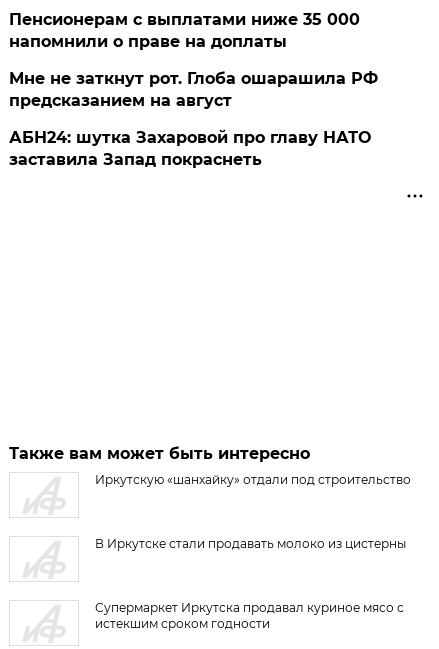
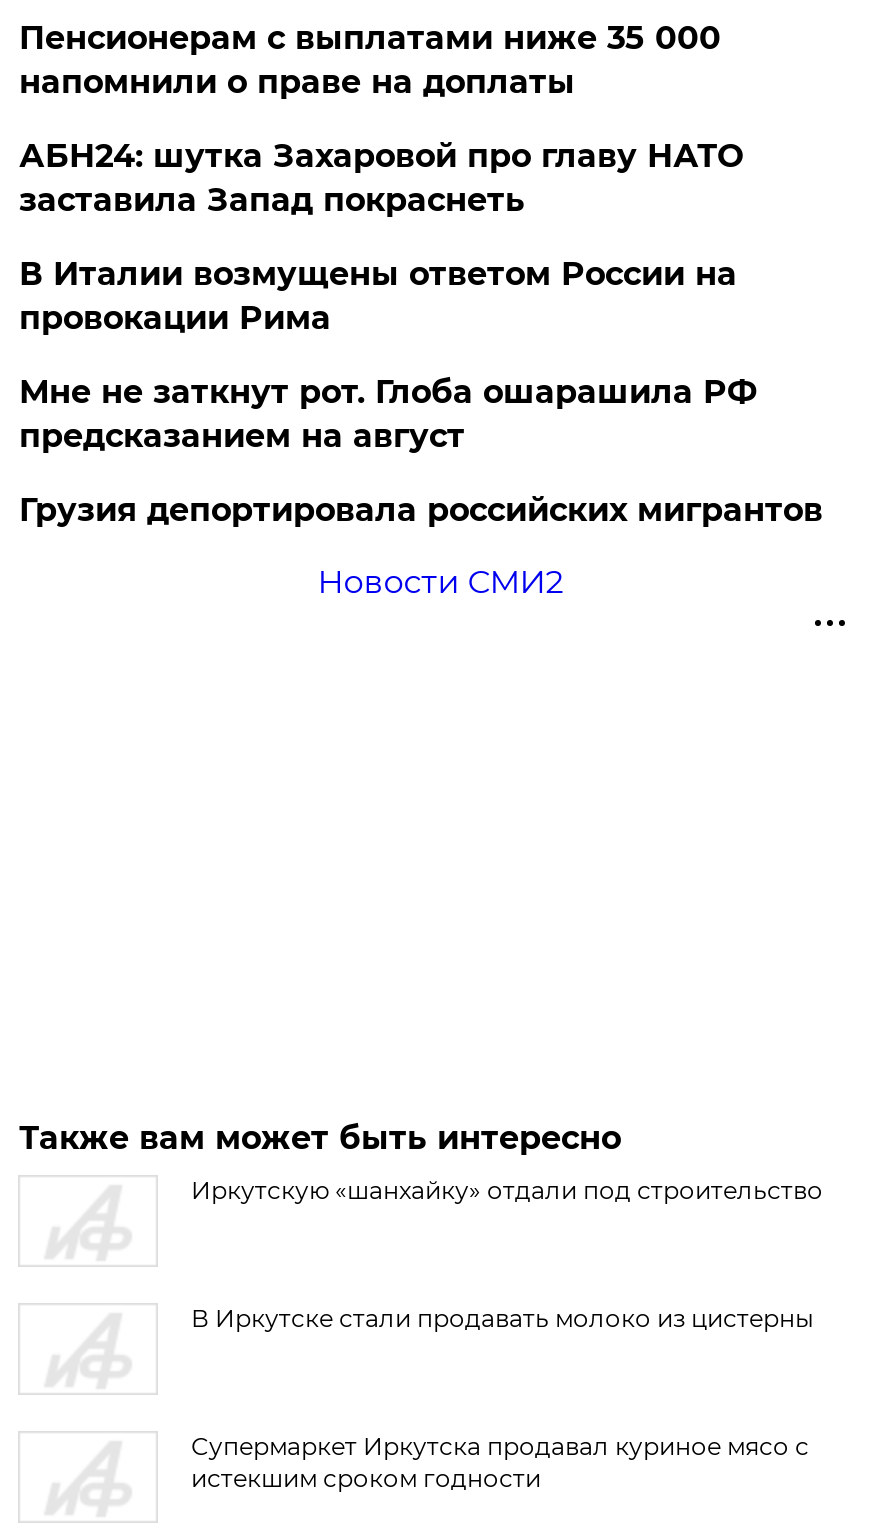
+ В Италии возмущены ответом России на
+ провокации Рима

+ Грузия депортировала российских мигрантов
+ Новости СМИ2

moved up: АБН24: шутка Захаровой про главу НАТО | заставила Запад покраснеть
